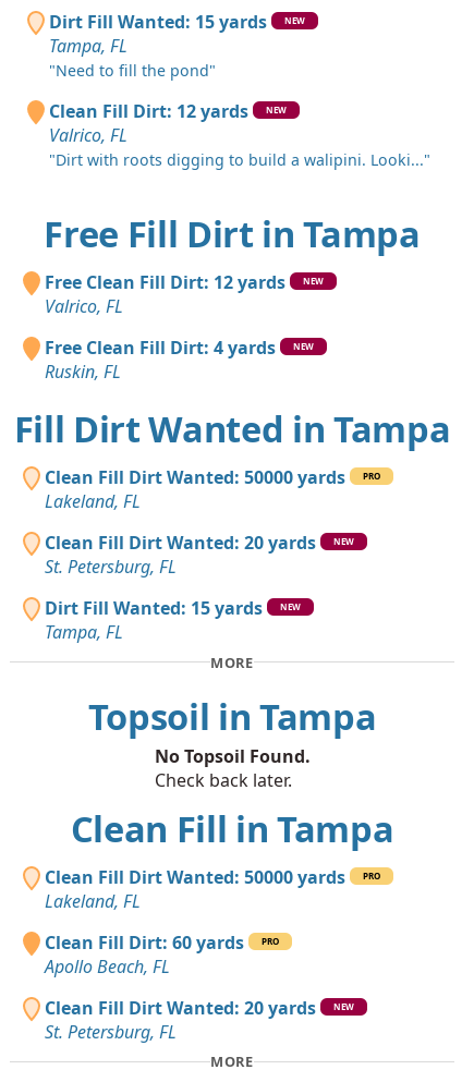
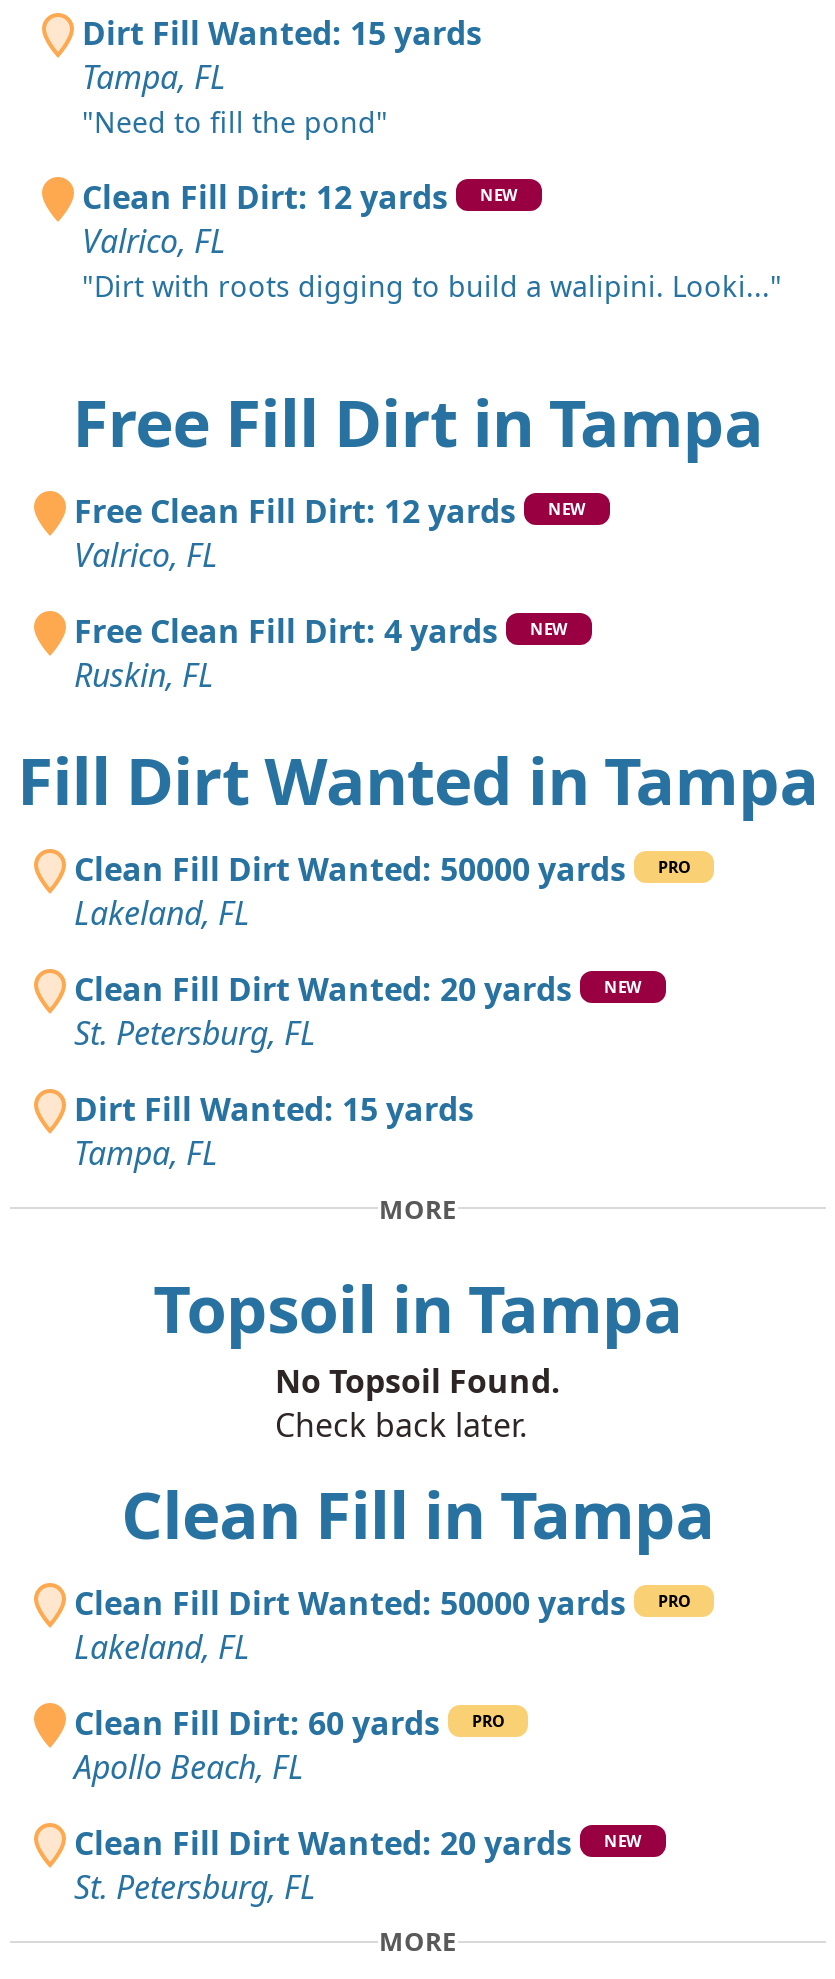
- NEW

- NEW
